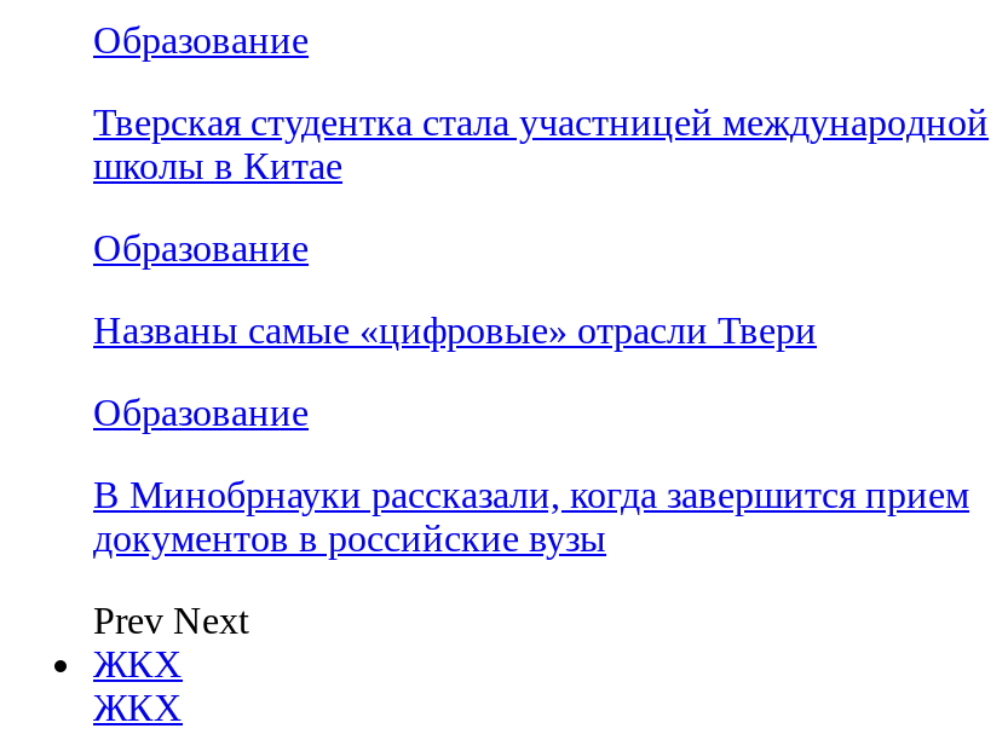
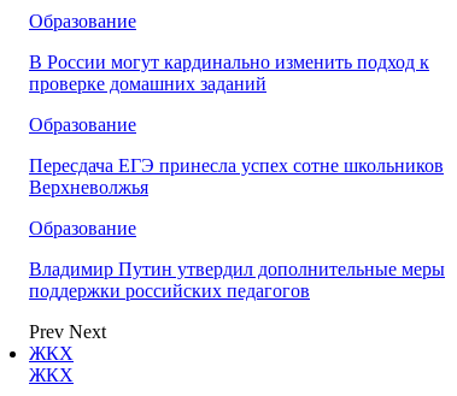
- Тверская студентка стала участницей международной
- школы в Китае
+ В России могут кардинально изменить подход к
+ проверке домашних заданий

- Названы самые «цифровые» отрасли Твери
+ Пересдача ЕГЭ принесла успех сотне школьников
+ Верхневолжья

- В Минобрнауки рассказали, когда завершится прием
- документов в российские вузы
+ Владимир Путин утвердил дополнительные меры
+ поддержки российских педагогов
